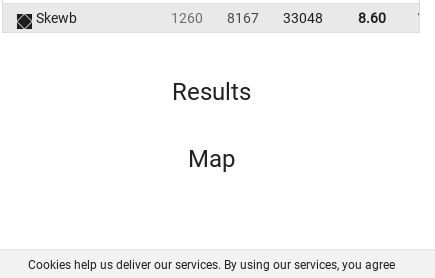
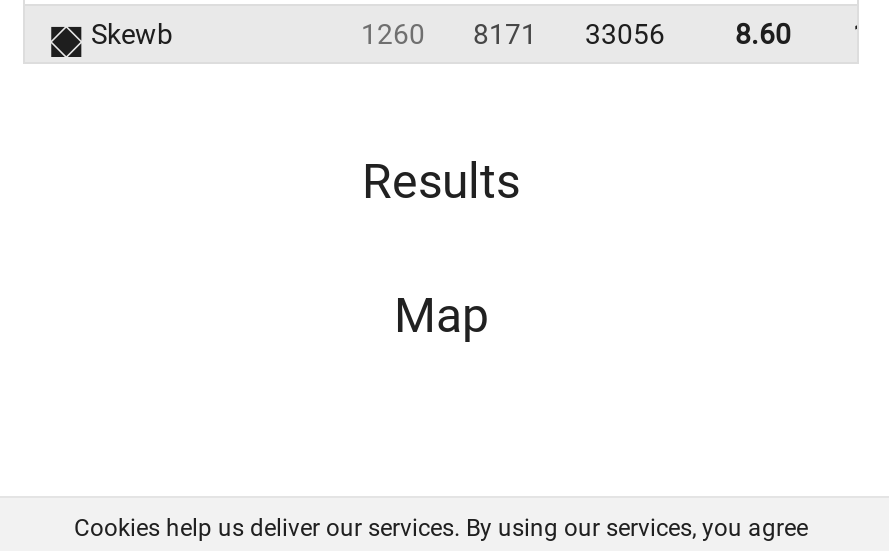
- 8167
+ 8171

- 33048
+ 33056
